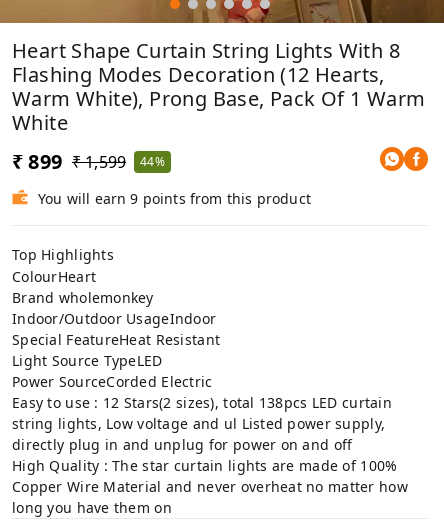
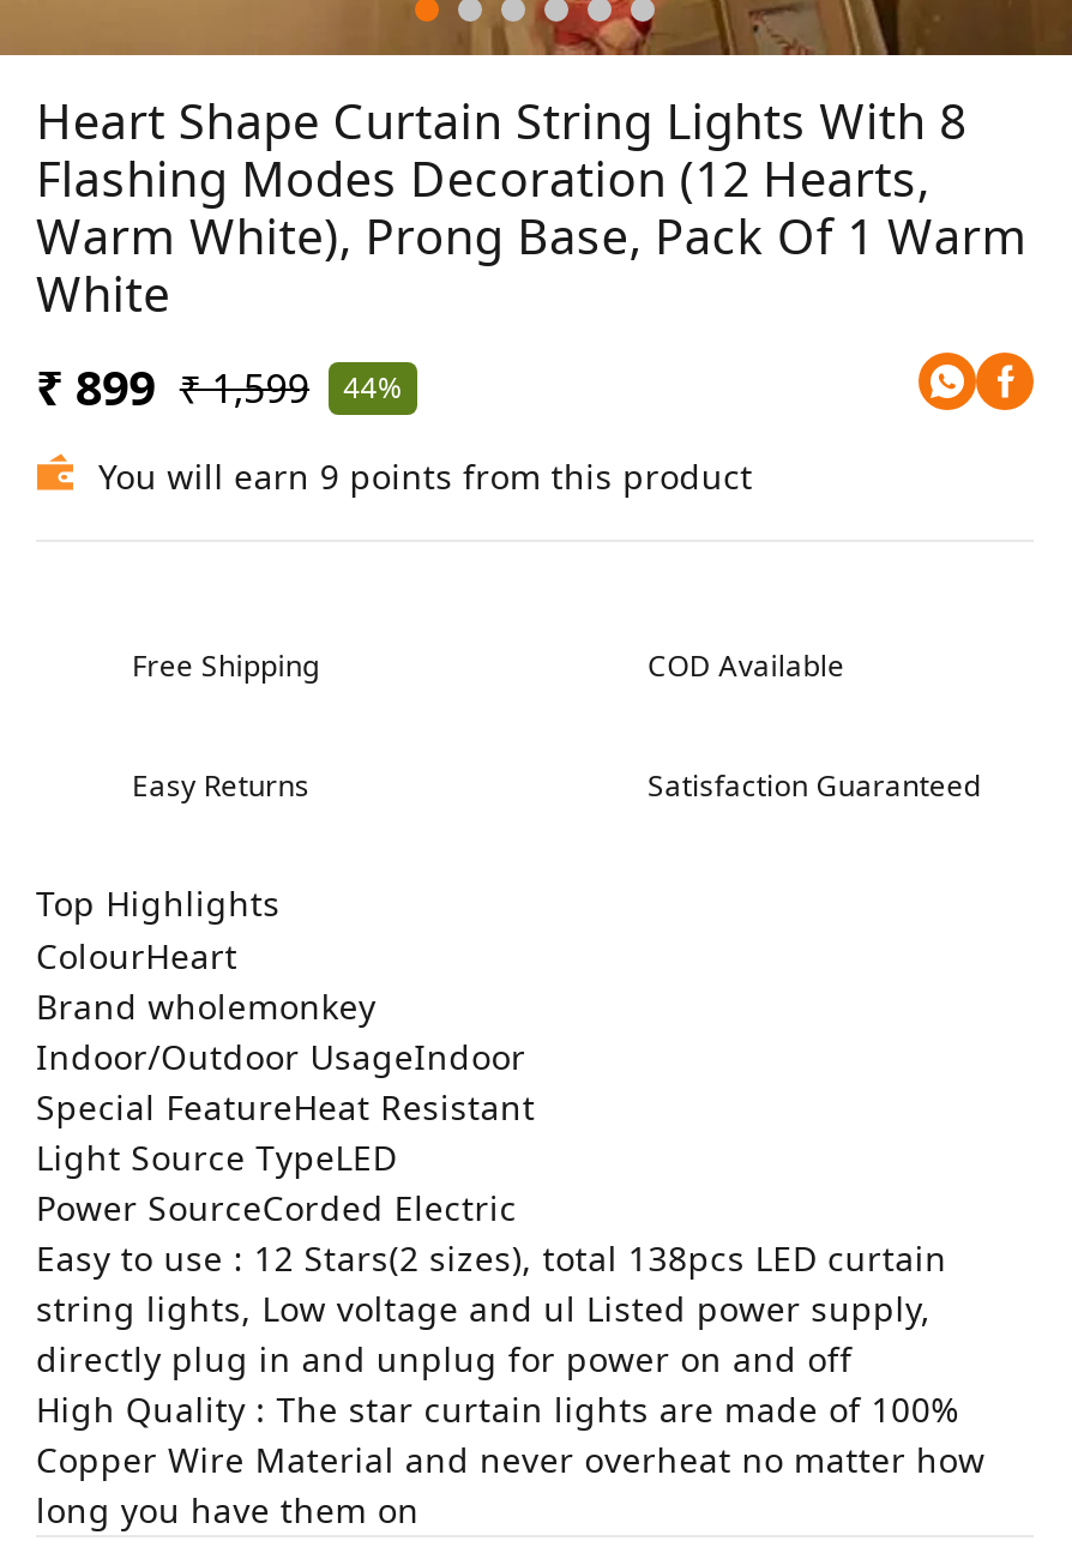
+ Free Shipping
+ COD Available
+ Easy Returns
+ Satisfaction Guaranteed
